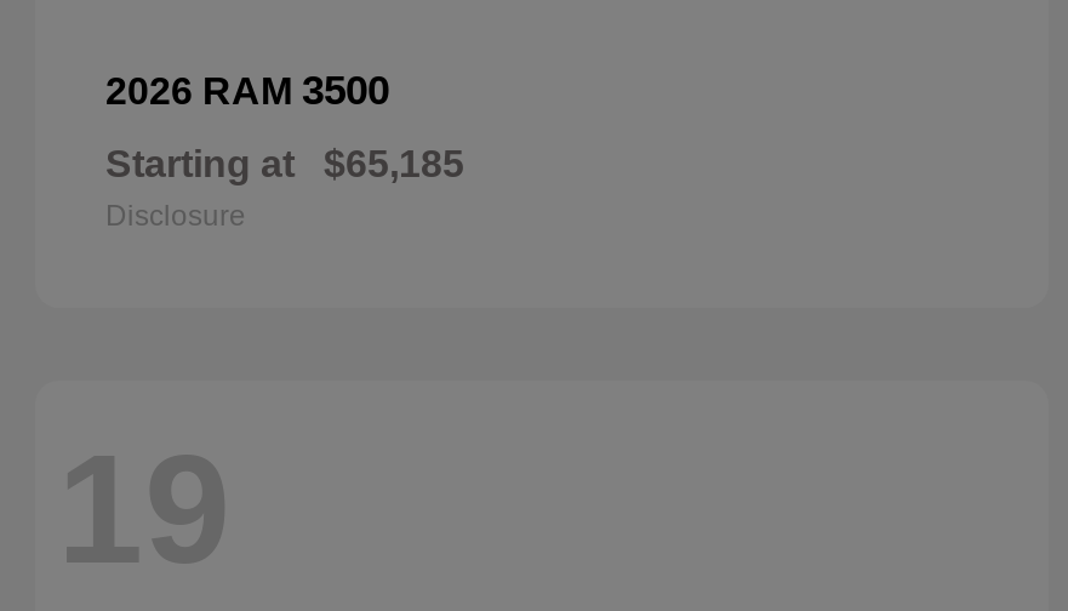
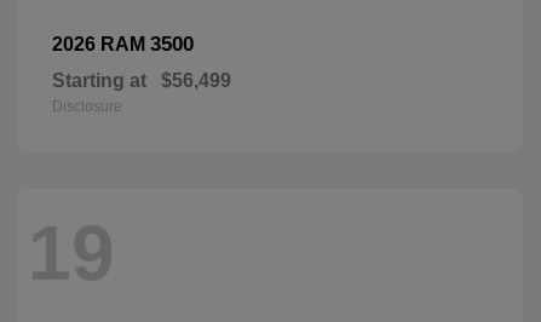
- Starting at $65,185
+ Starting at $56,499
